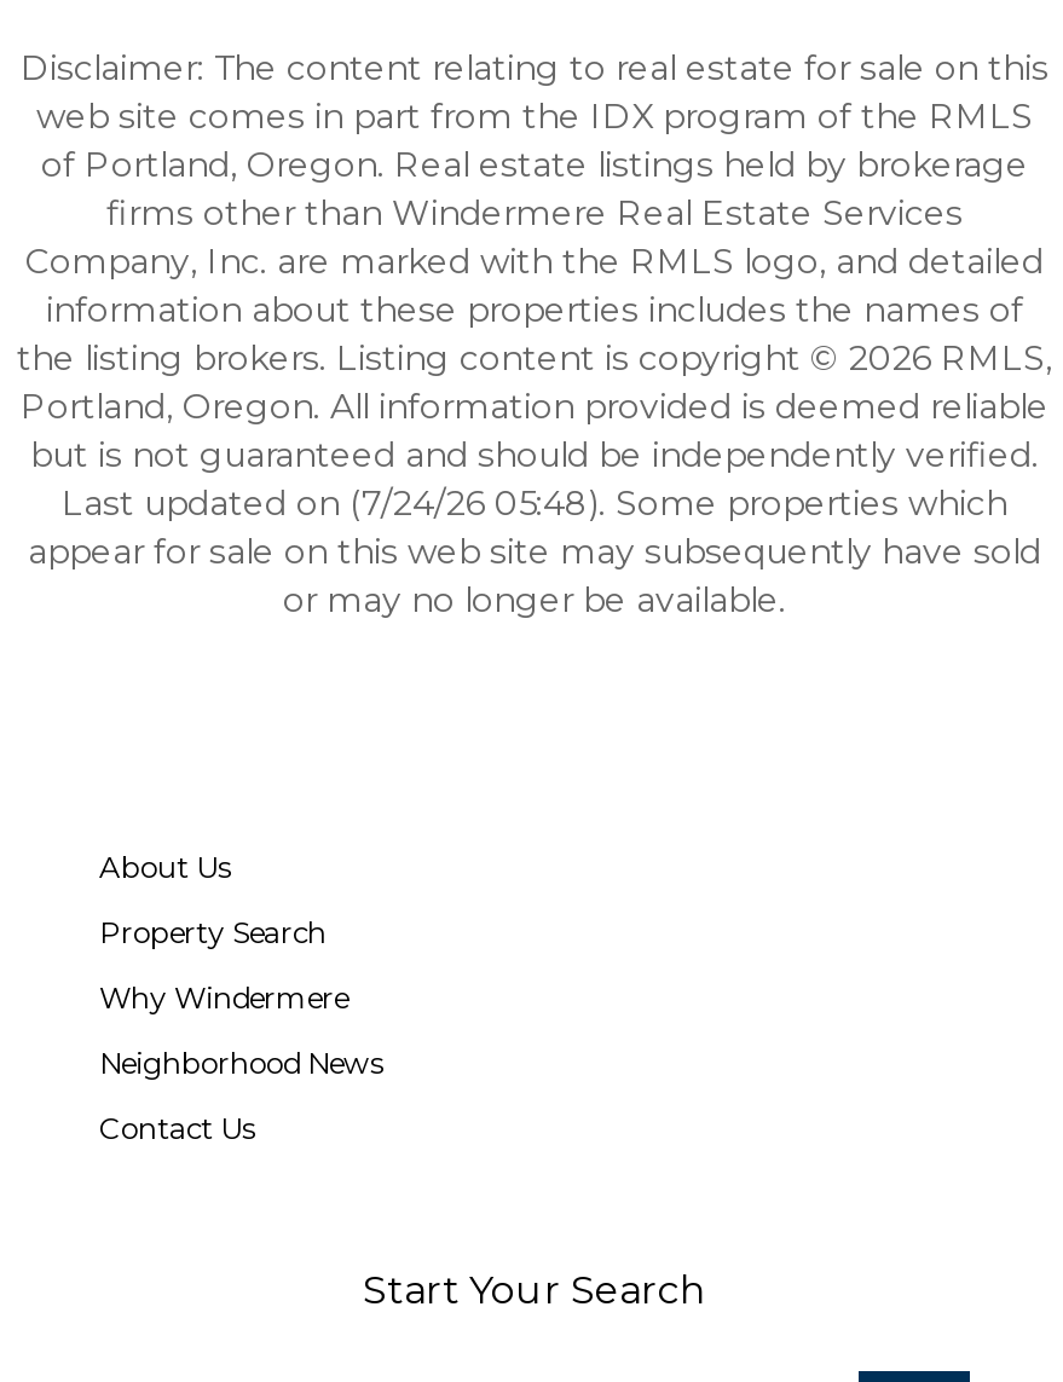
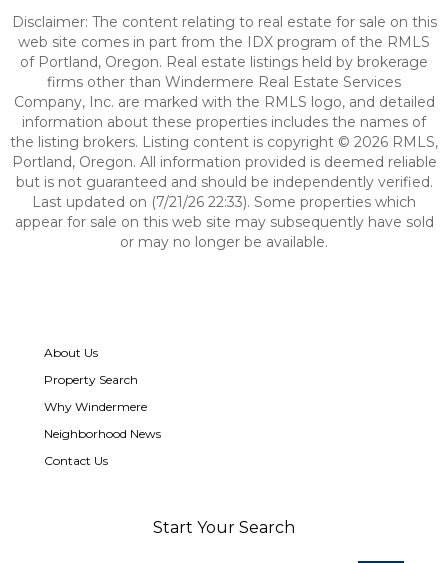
- Last updated on (7/24/26 05:48). Some properties which
+ Last updated on (7/21/26 22:33). Some properties which
